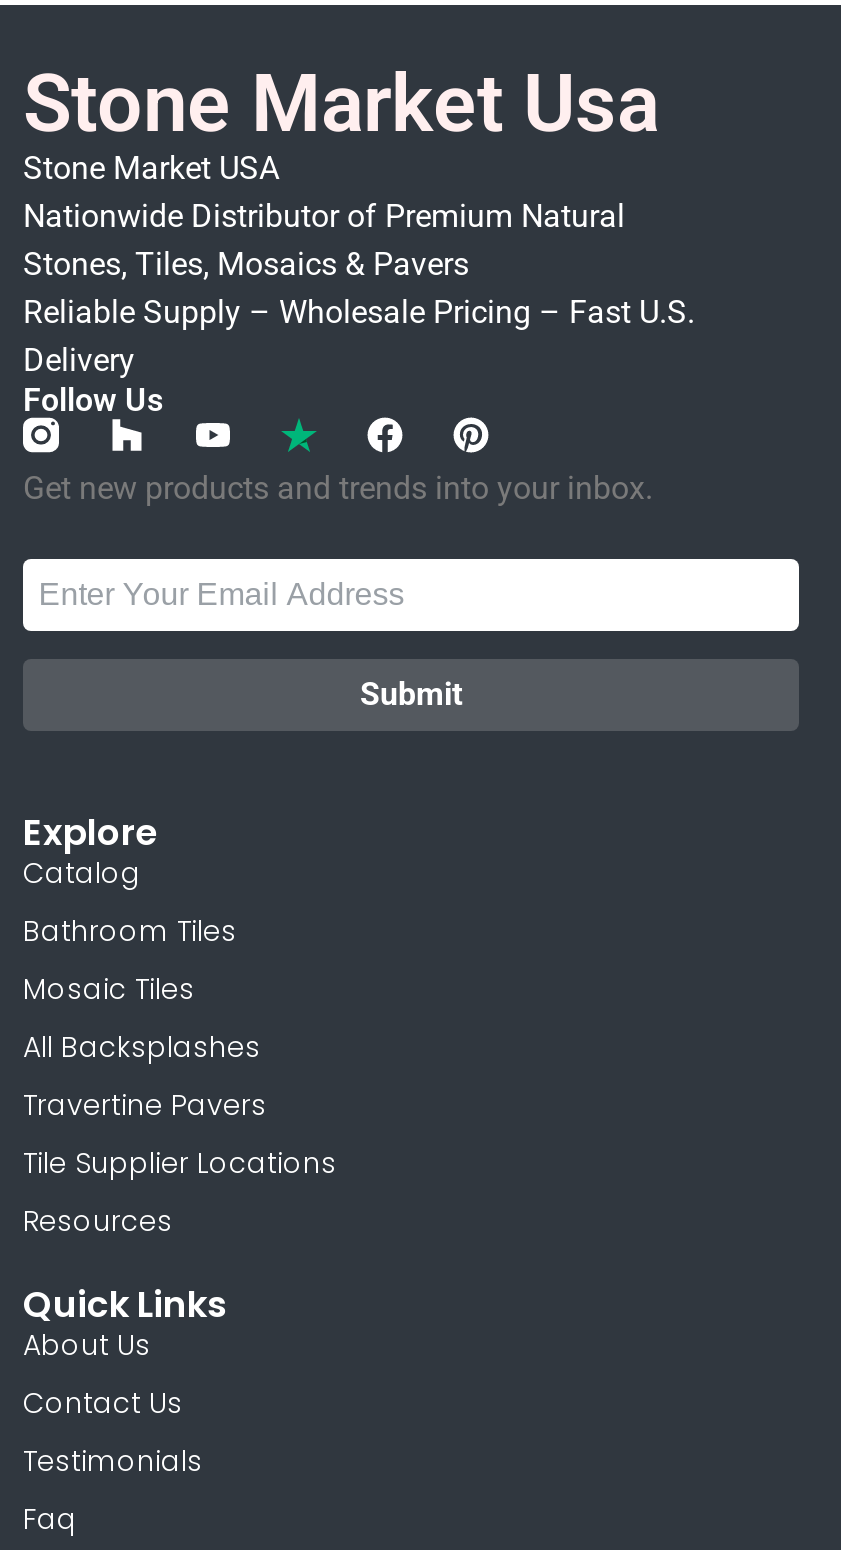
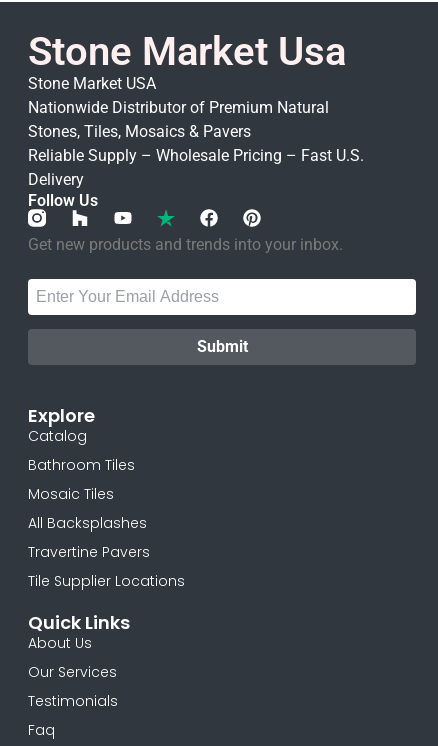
- Resources

- Contact Us
+ Our Services
